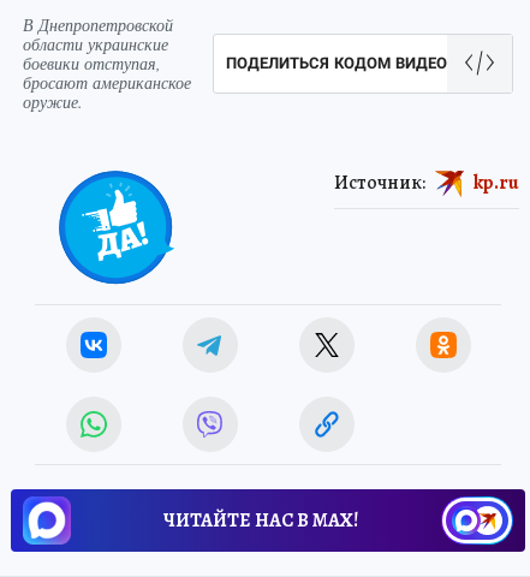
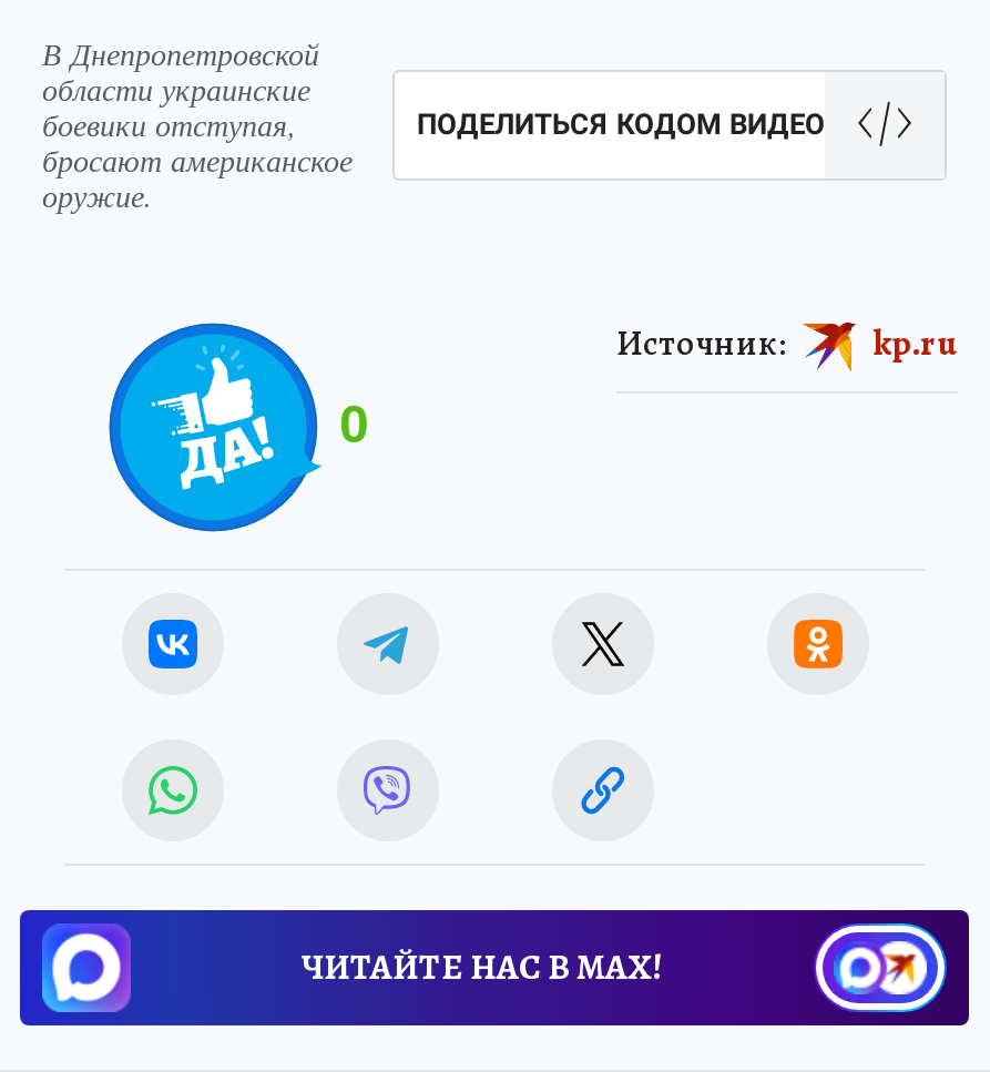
+ 0
